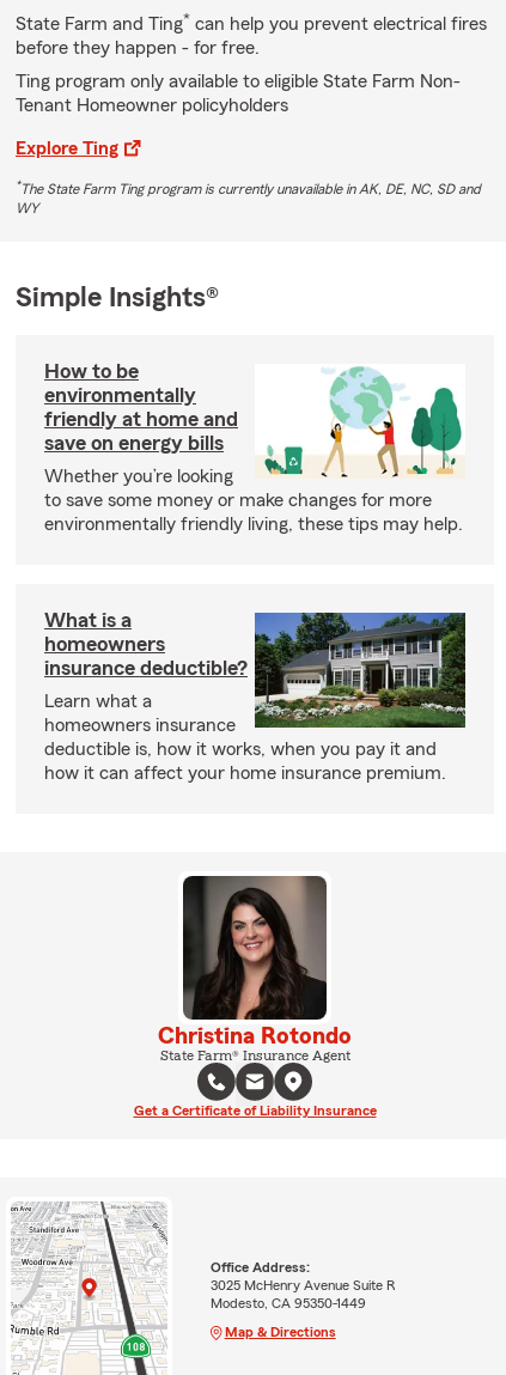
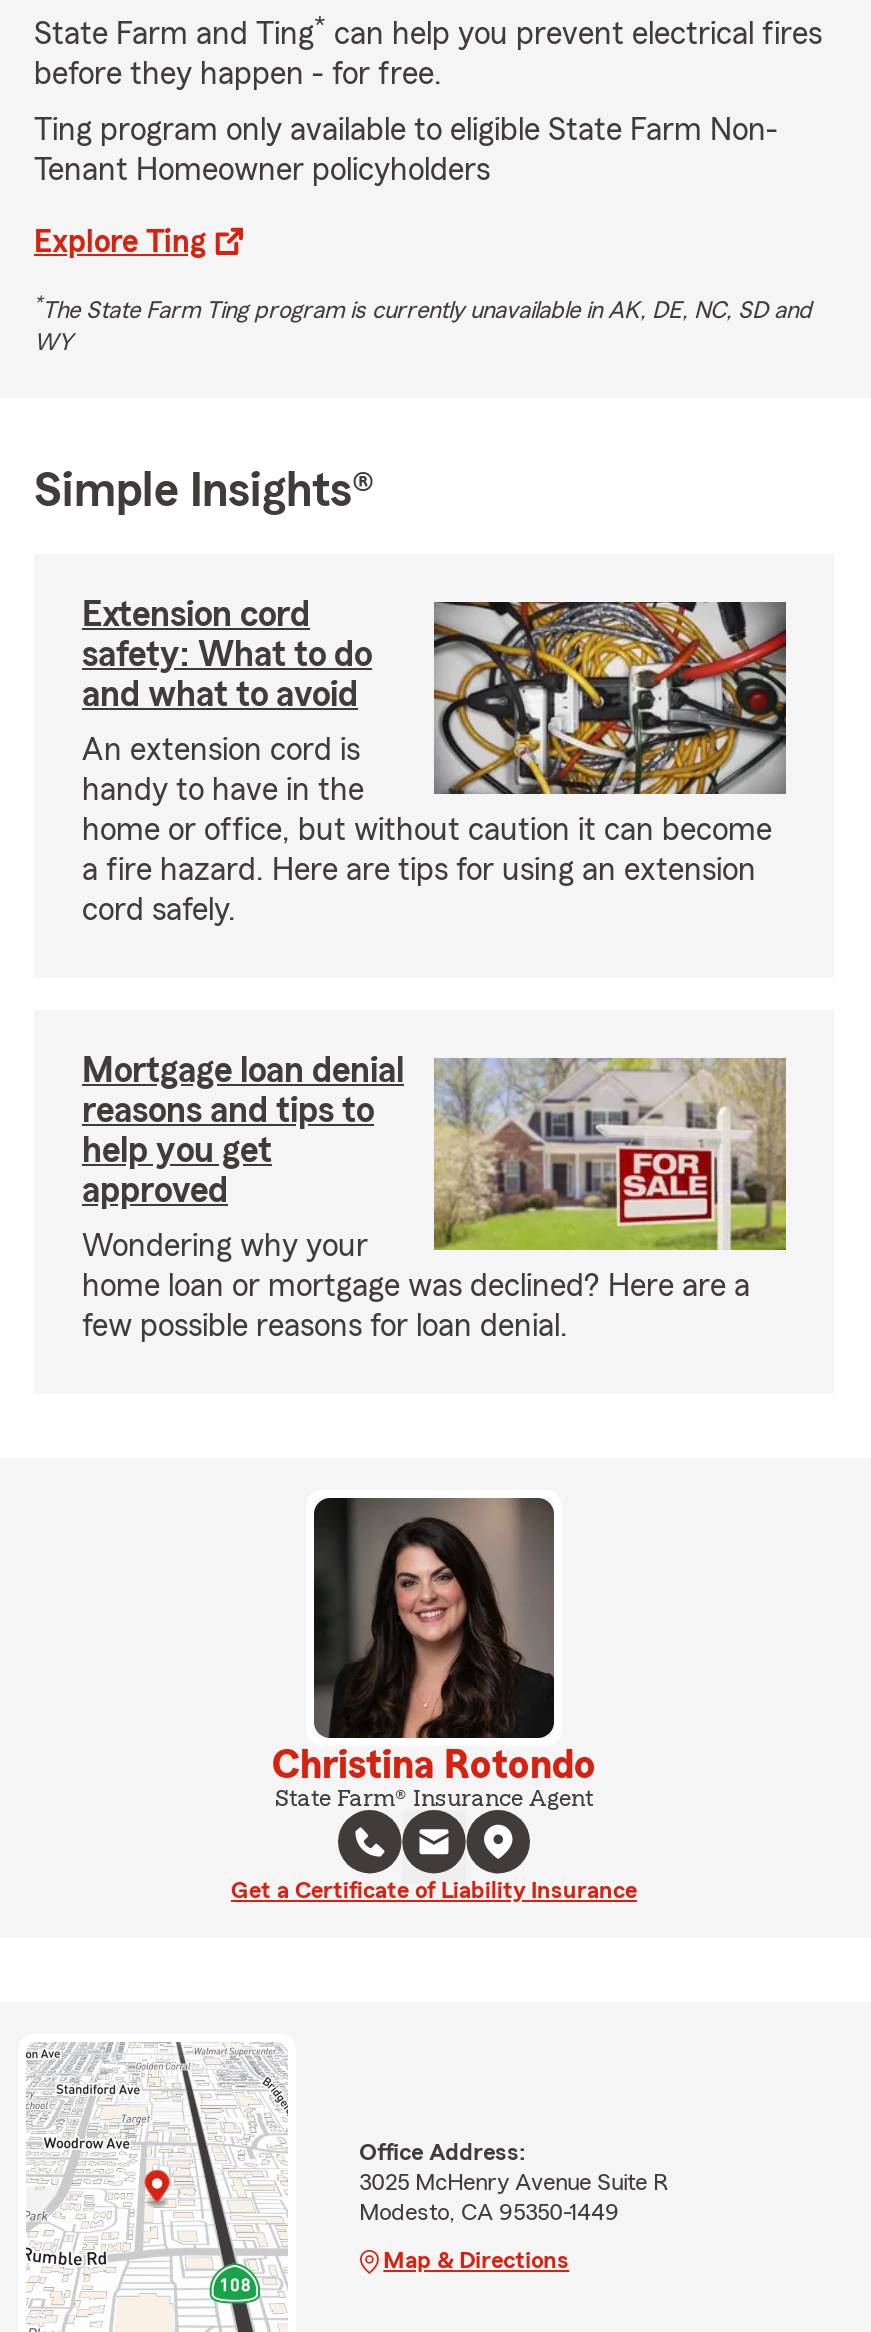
- How to be
- environmentally
- friendly at home and
- save on energy bills
+ Extension cord
+ safety: What to do
+ and what to avoid

- [image]
- Whether you’re looking
- to save some money or make changes for more
- environmentally friendly living, these tips may help.
+ [image]
+ An extension cord is
+ handy to have in the
+ home or office, but without caution it can become
+ a fire hazard. Here are tips for using an extension
+ cord safely.

- What is a
- homeowners
- insurance deductible?
+ Mortgage loan denial
+ reasons and tips to
+ help you get
+ approved

- [image]
- Learn what a
- homeowners insurance
- deductible is, how it works, when you pay it and
- how it can affect your home insurance premium.
+ [image]
+ Wondering why your
+ home loan or mortgage was declined? Here are a
+ few possible reasons for loan denial.
